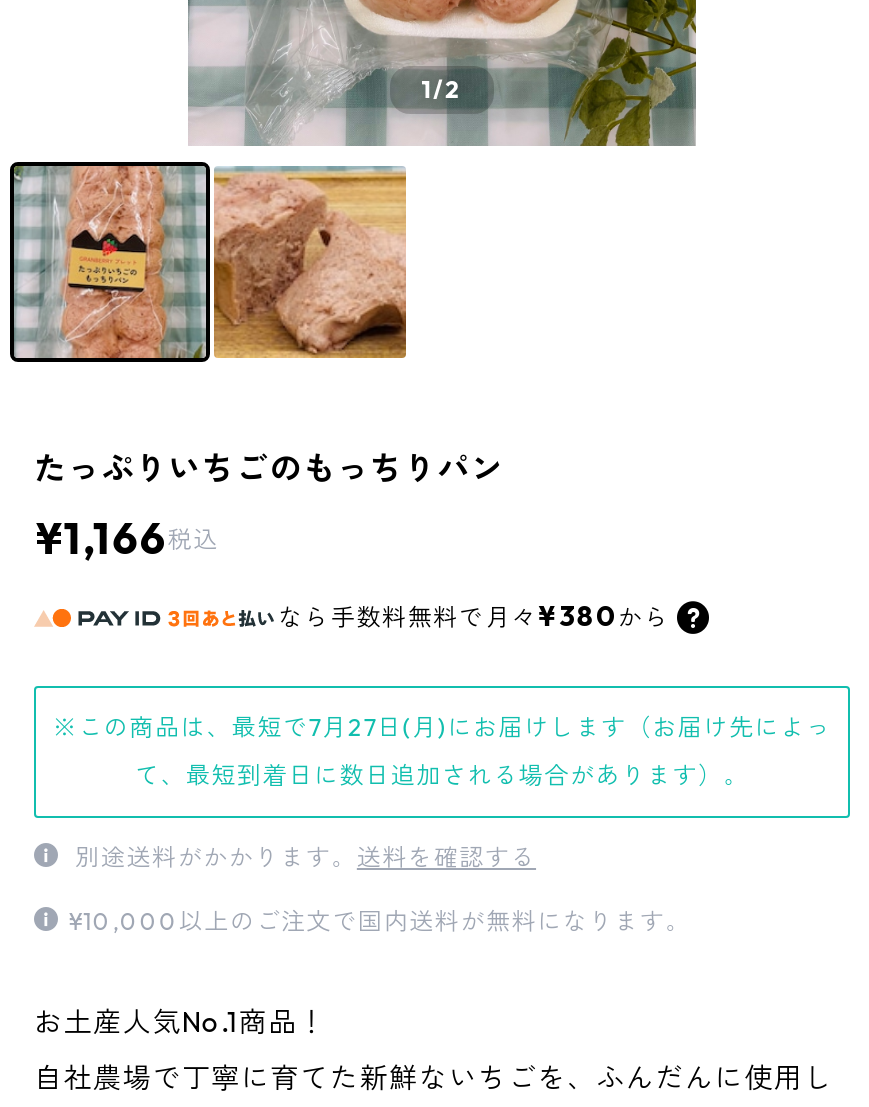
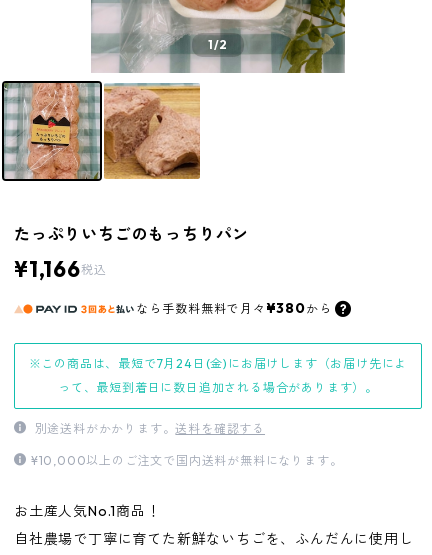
- ※この商品は、最短で7月27日(月)にお届けします（お届け先によっ
+ ※この商品は、最短で7月24日(金)にお届けします（お届け先によ

- て、最短到着日に数日追加される場合があります）。
+ って、最短到着日に数日追加される場合があります）。
